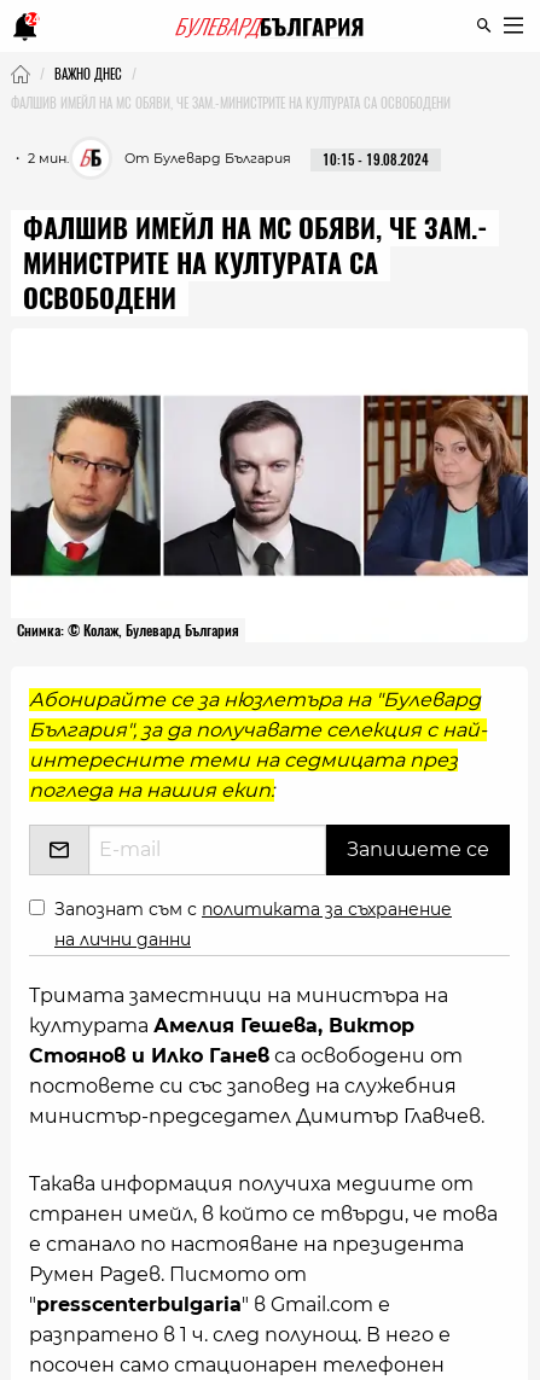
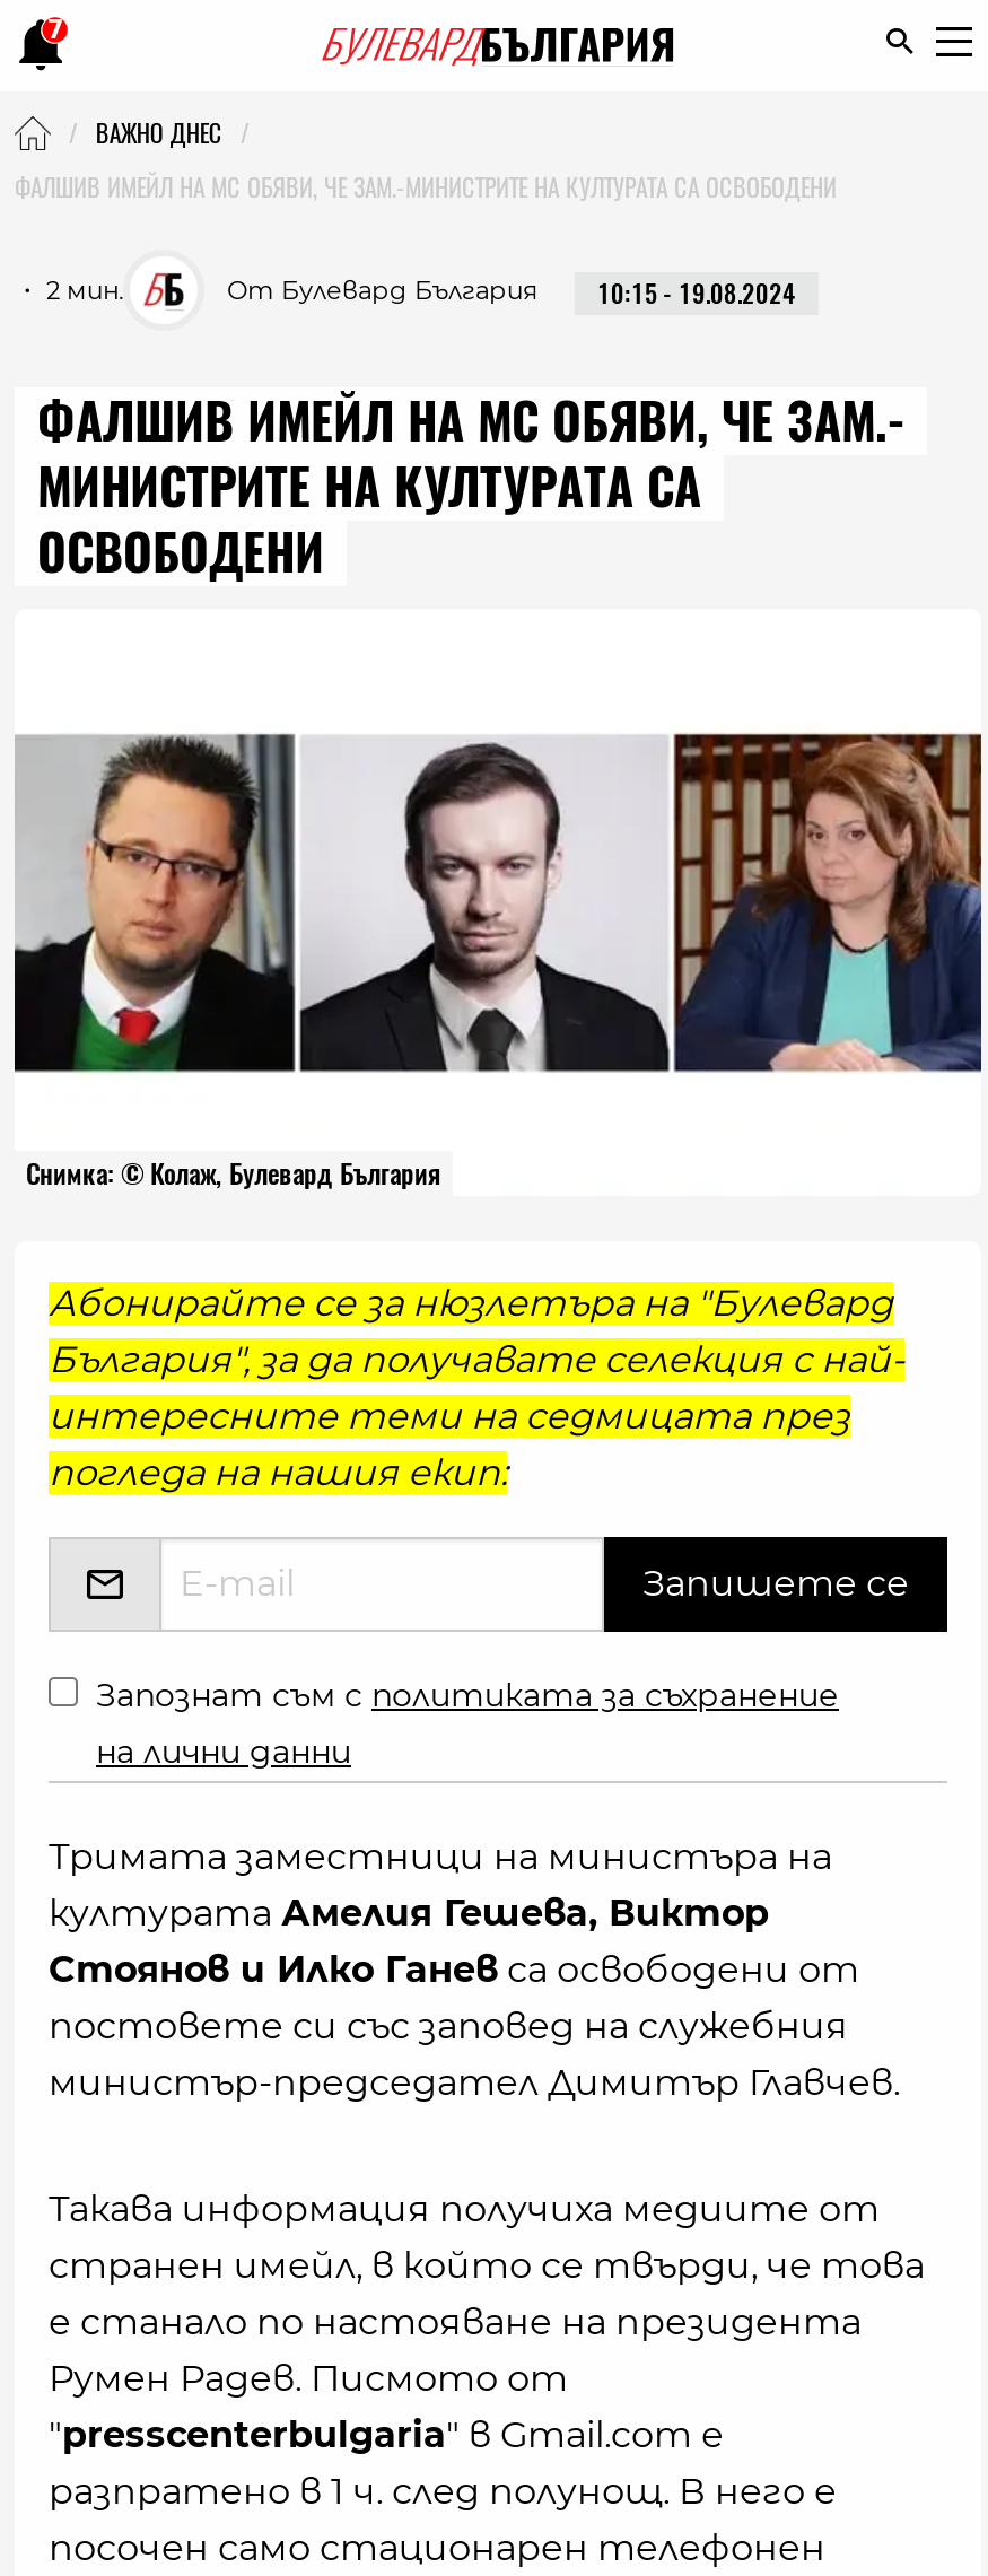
- 24
+ 7
